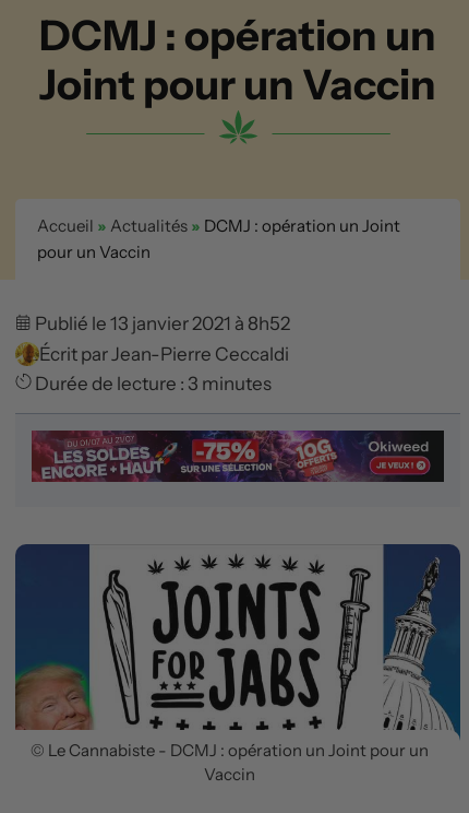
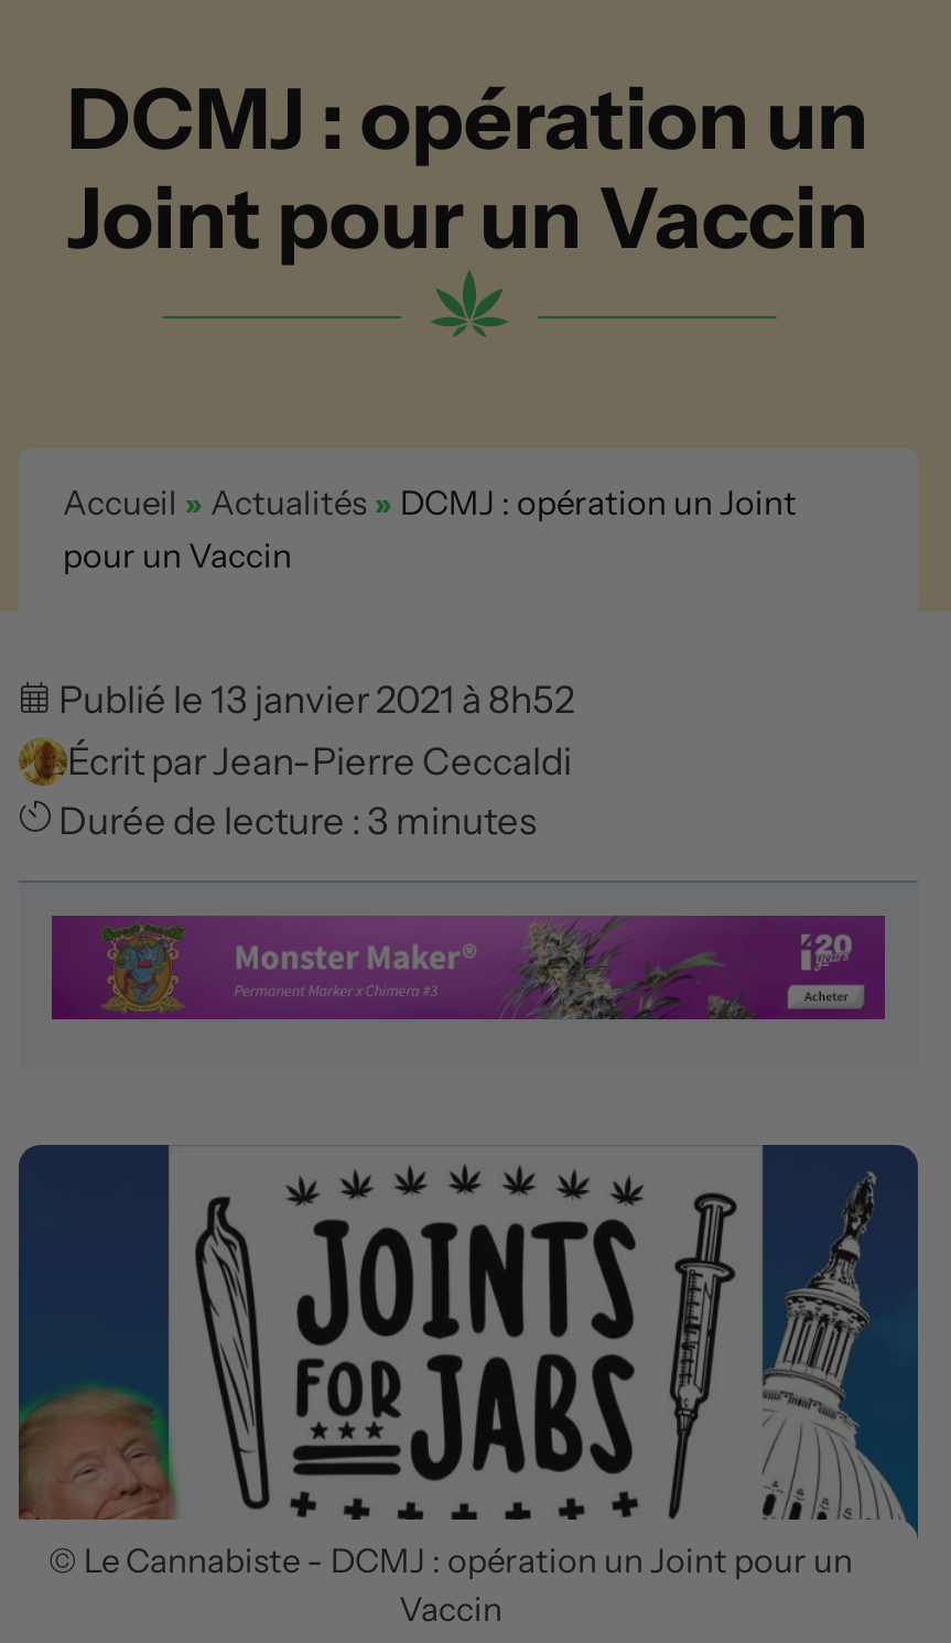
- [image]
+ [image]
